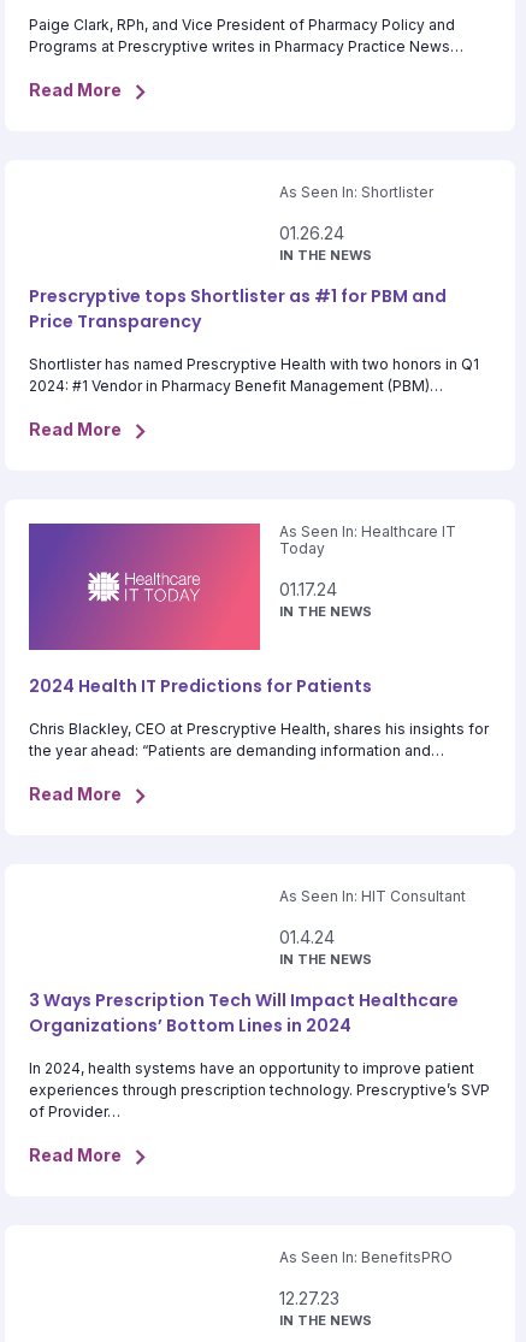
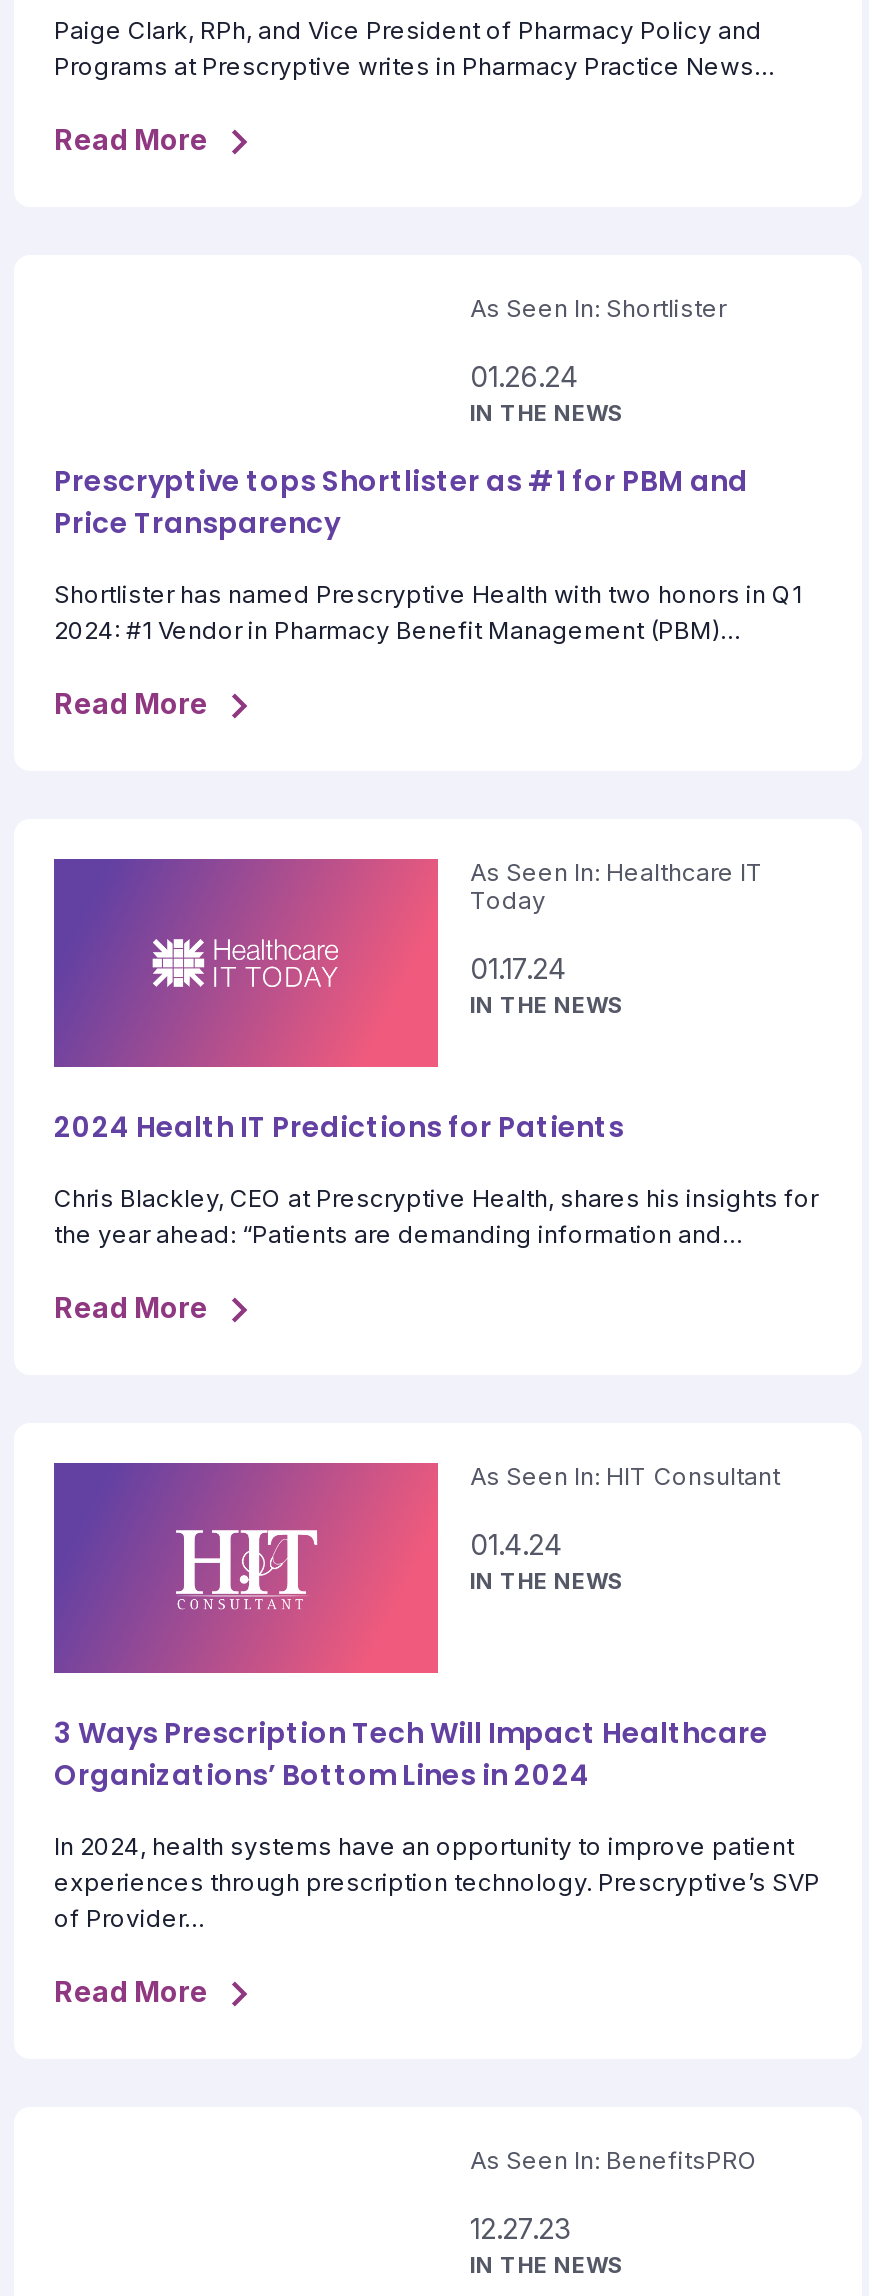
+ [image]
